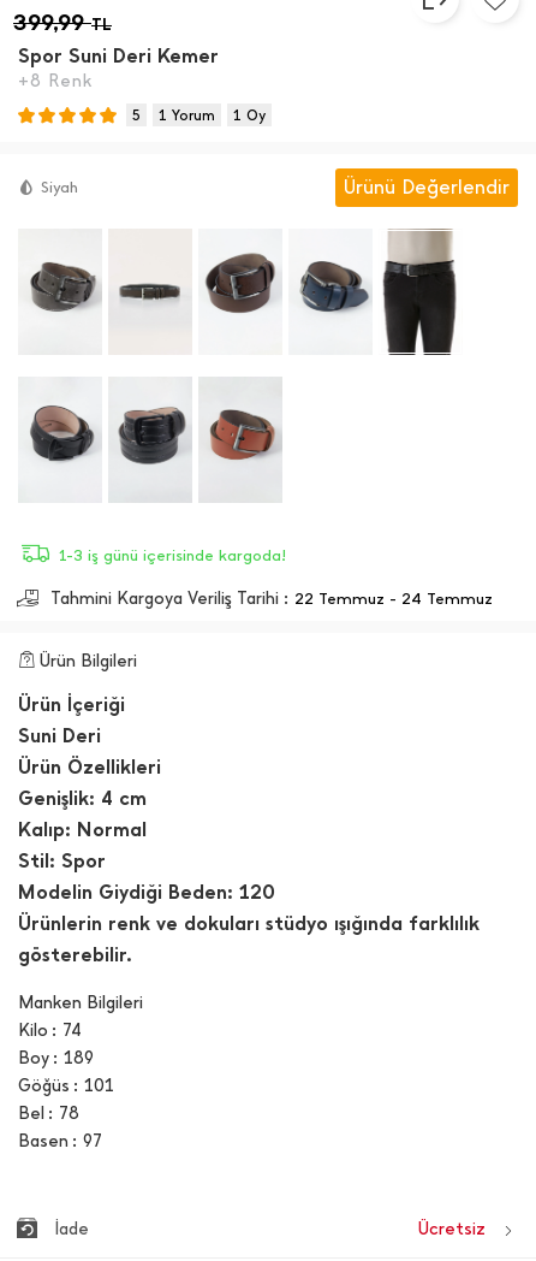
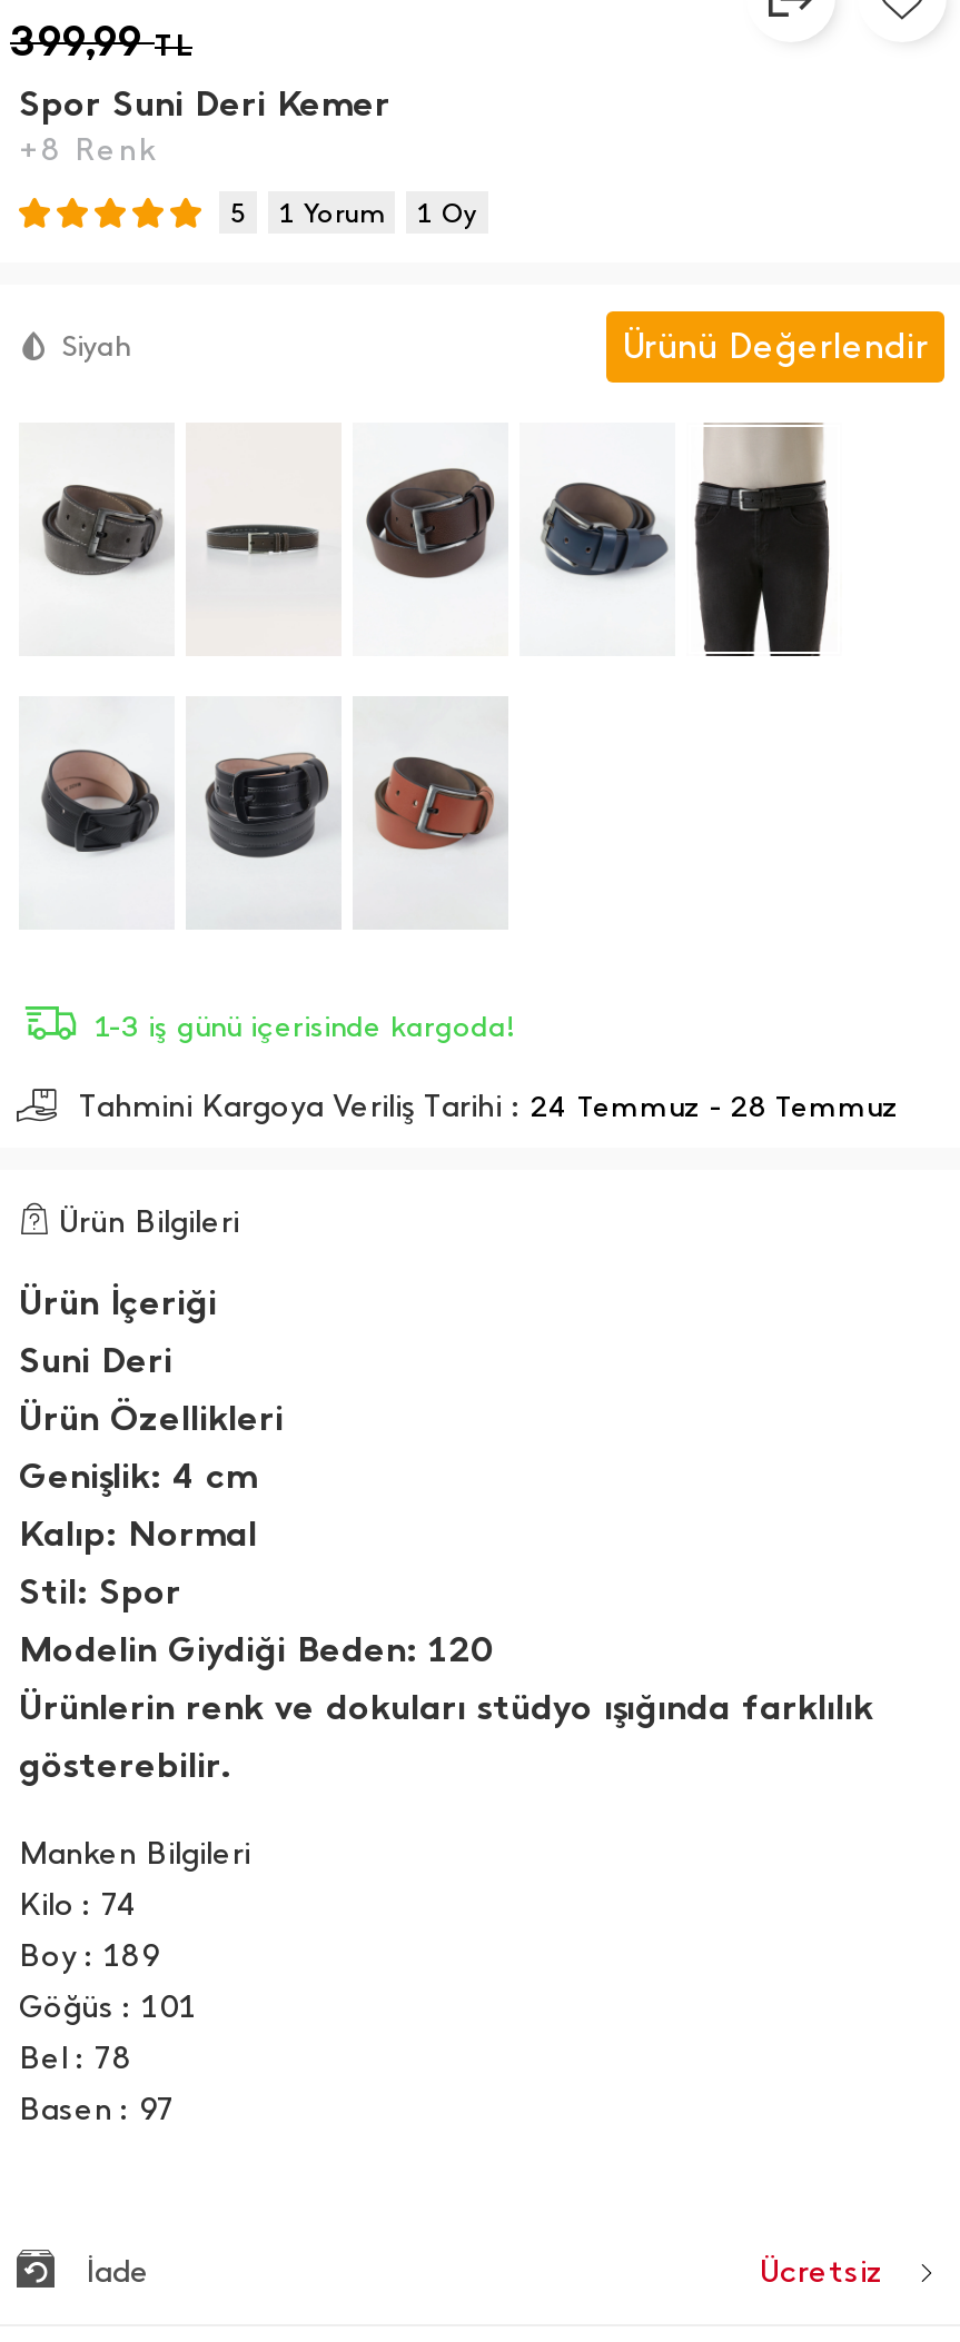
- Tahmini Kargoya Veriliş Tarihi : 22 Temmuz - 24 Temmuz
+ Tahmini Kargoya Veriliş Tarihi : 24 Temmuz - 28 Temmuz
